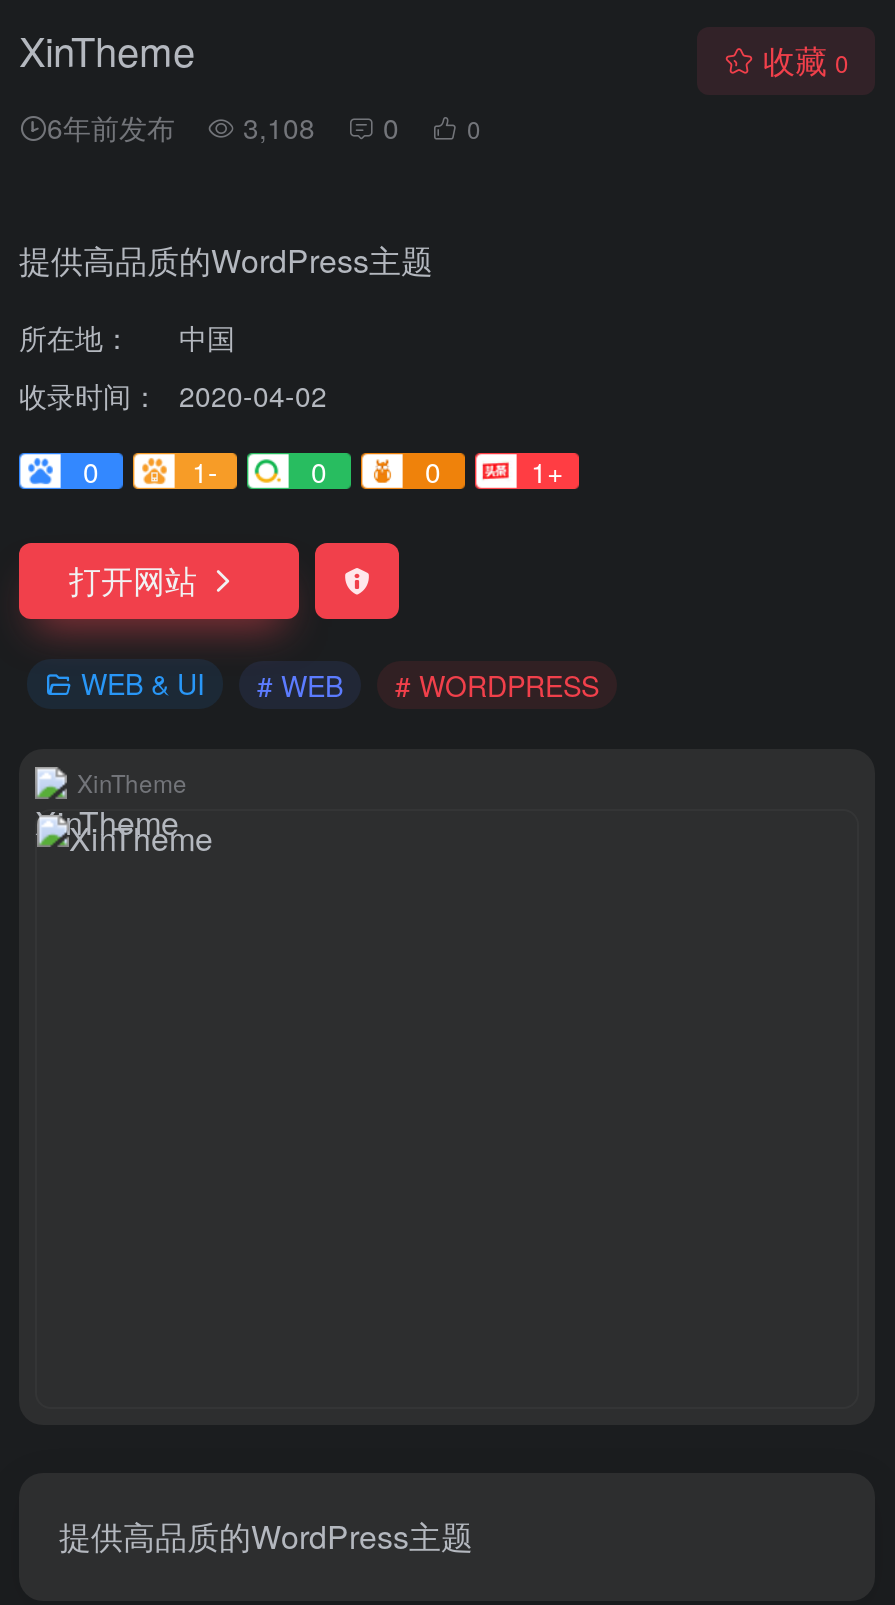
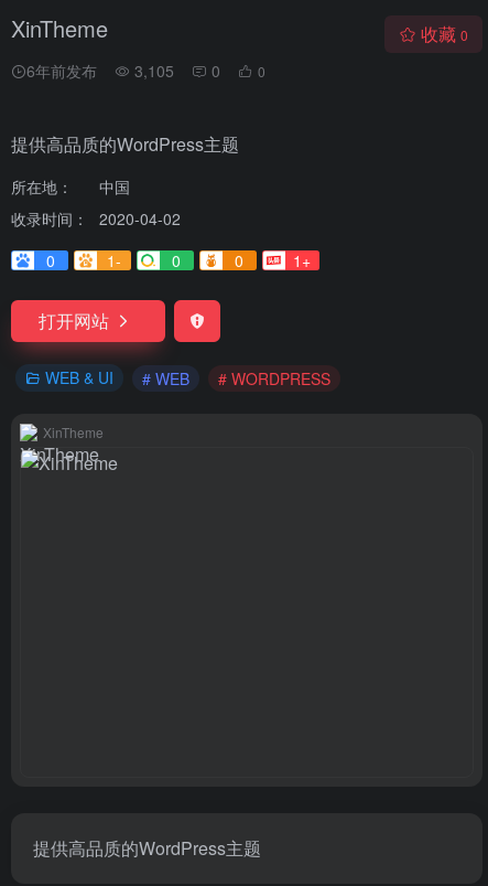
- 6年前发布 3,108 0 0
+ 6年前发布 3,105 0 0
